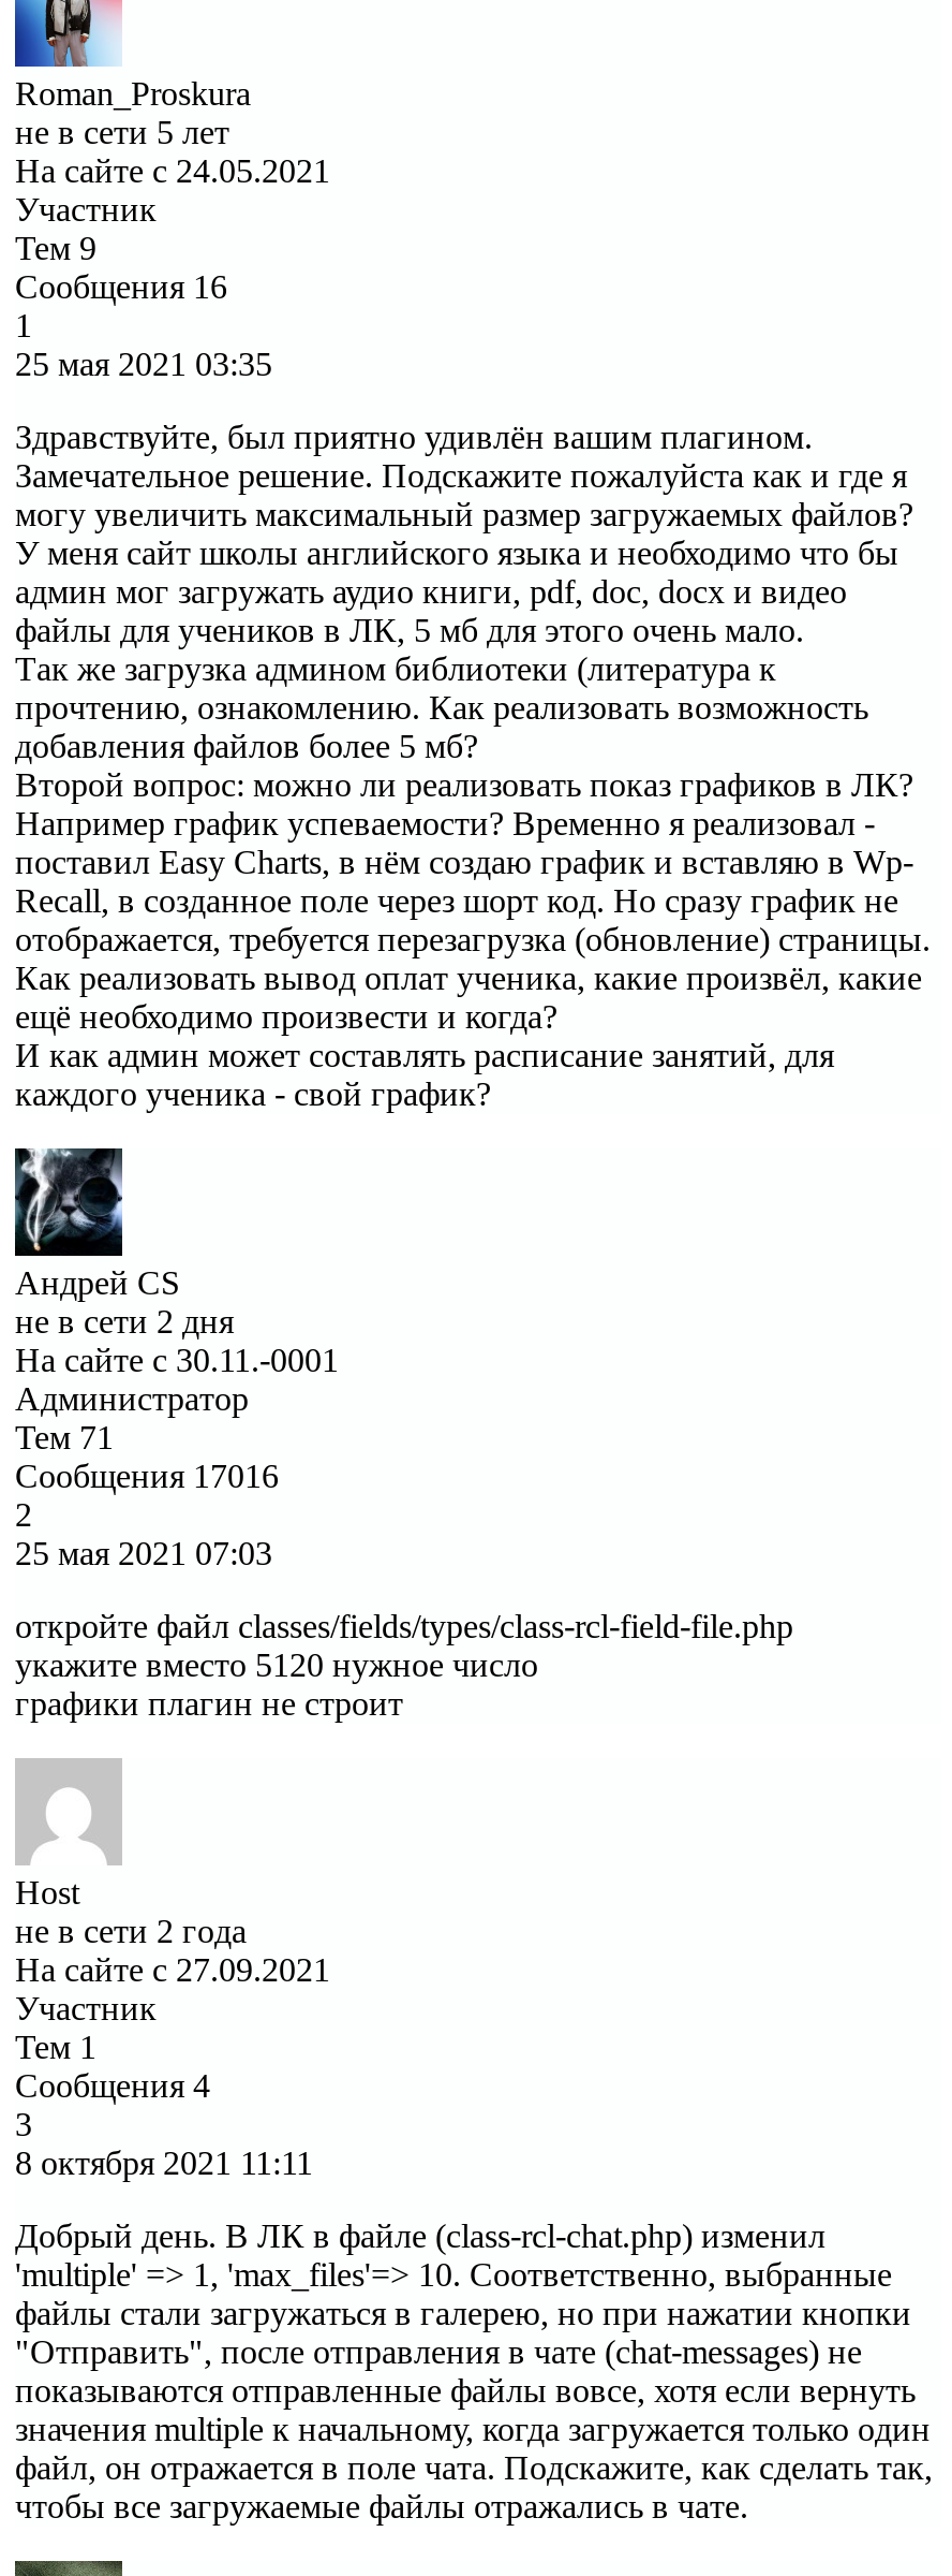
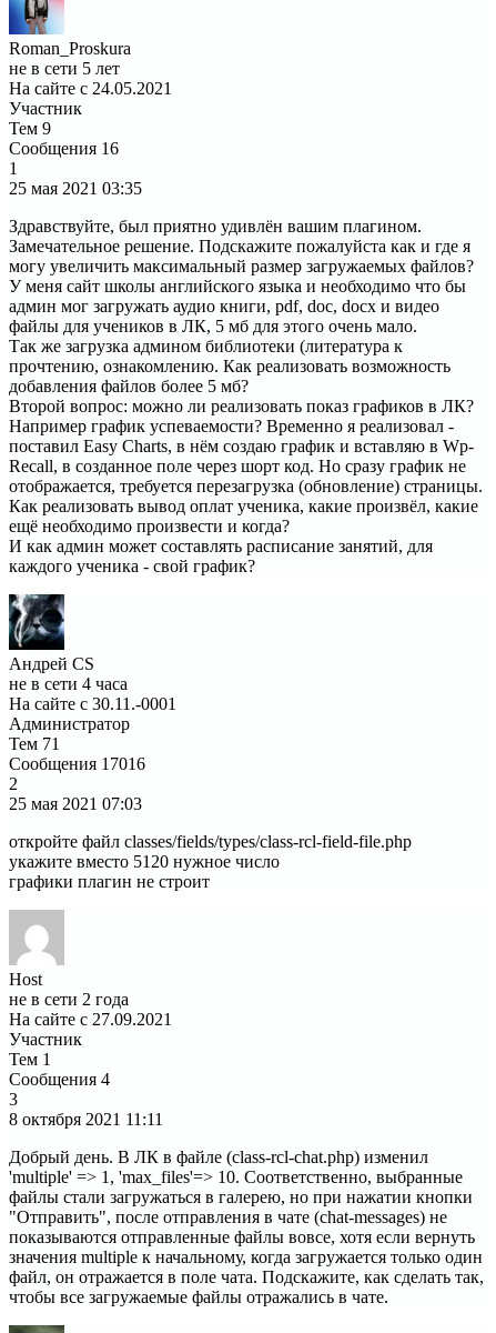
- не в сети 2 дня
+ не в сети 4 часа
